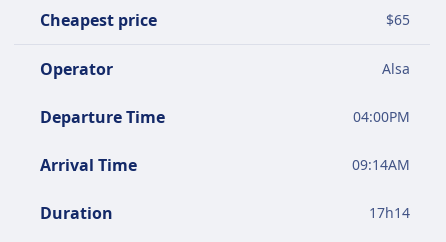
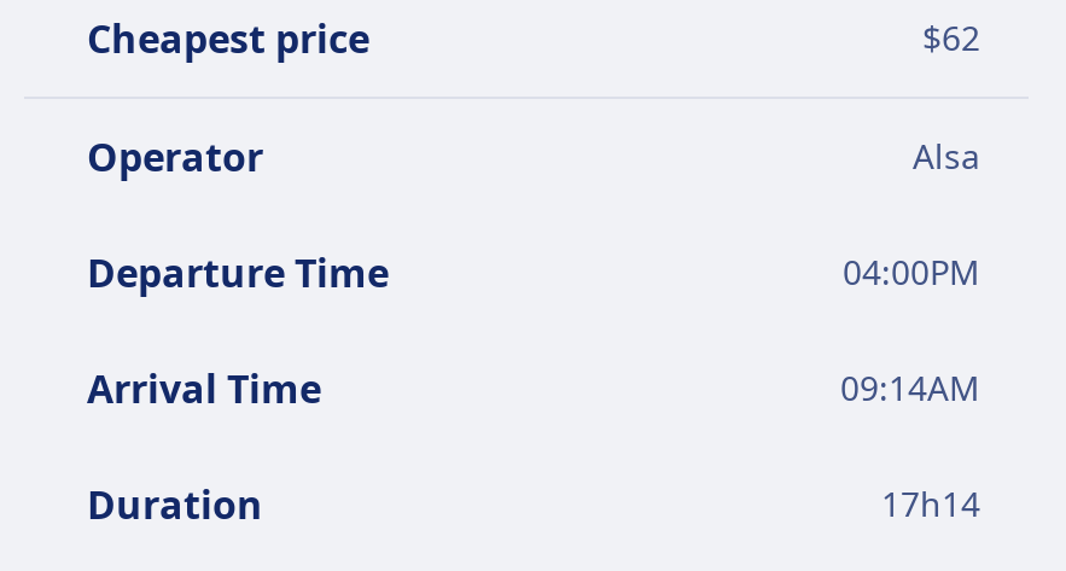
- $65
+ $62
